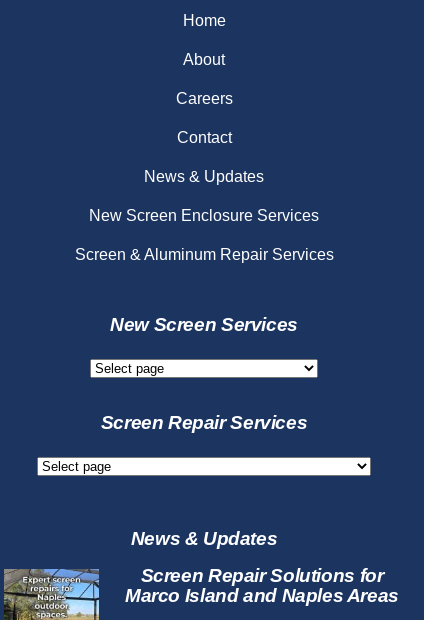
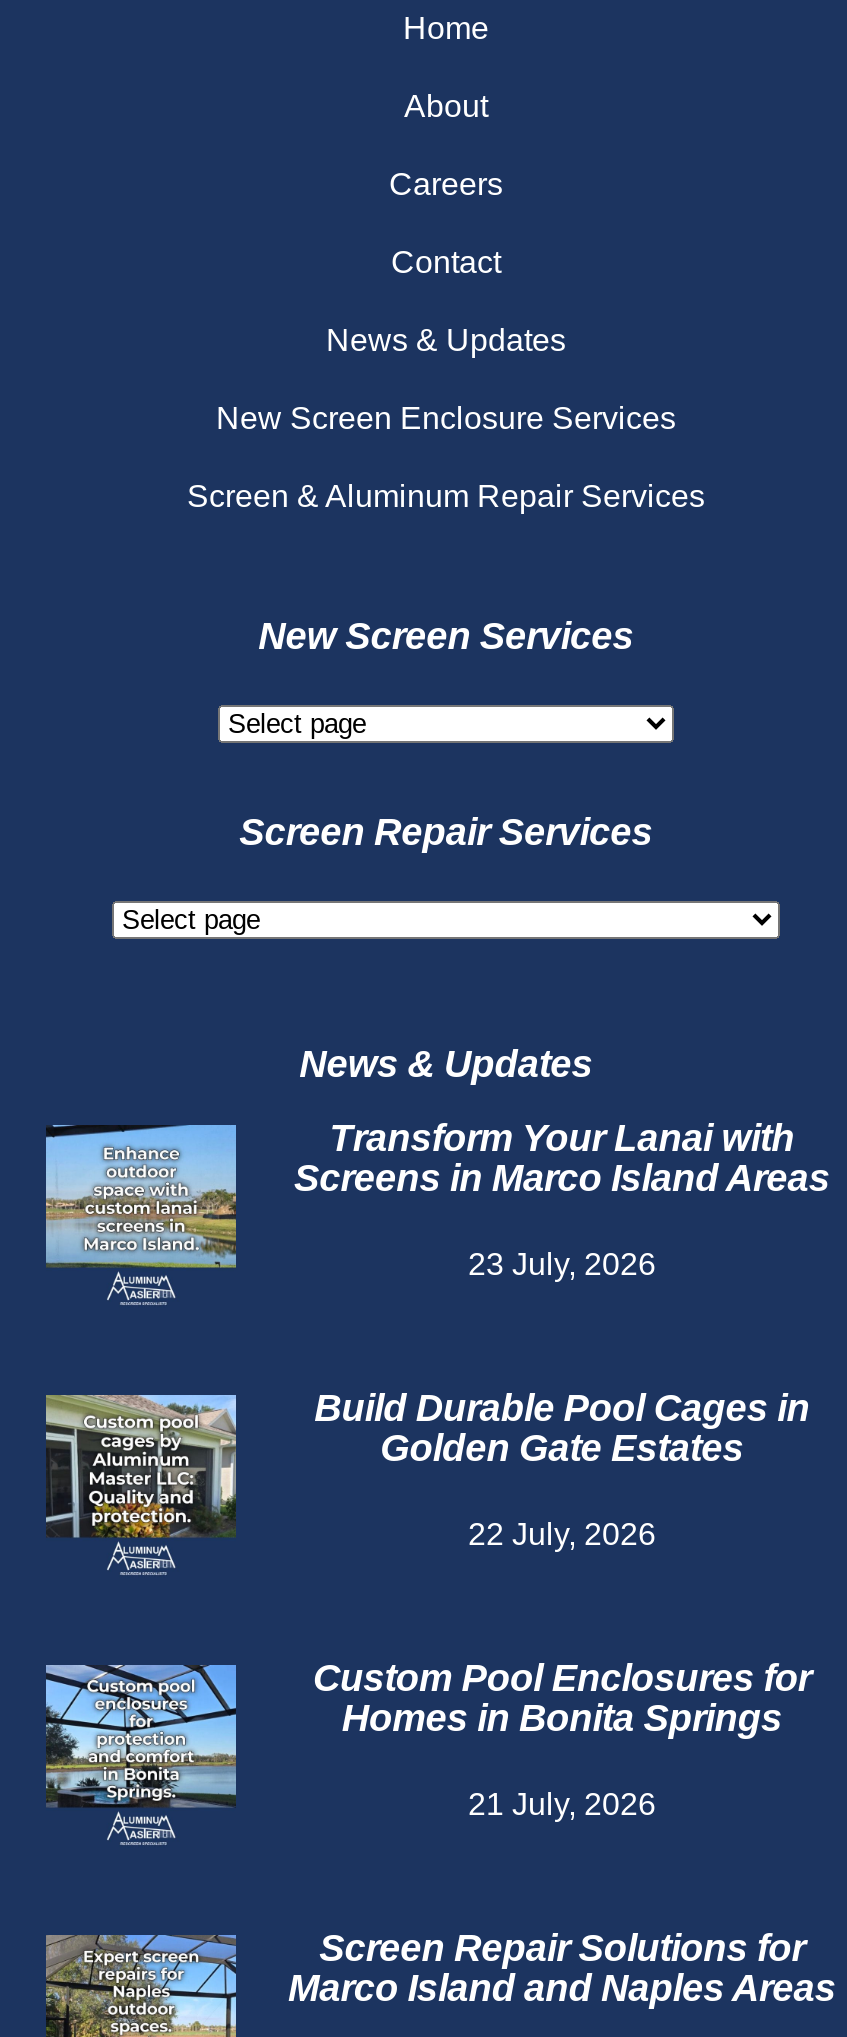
+ [image]
+ Transform Your Lanai with
+ Screens in Marco Island Areas
+ 23 July, 2026

+ [image]
+ Build Durable Pool Cages in
+ Golden Gate Estates
+ 22 July, 2026

+ [image]
+ Custom Pool Enclosures for
+ Homes in Bonita Springs
+ 21 July, 2026
